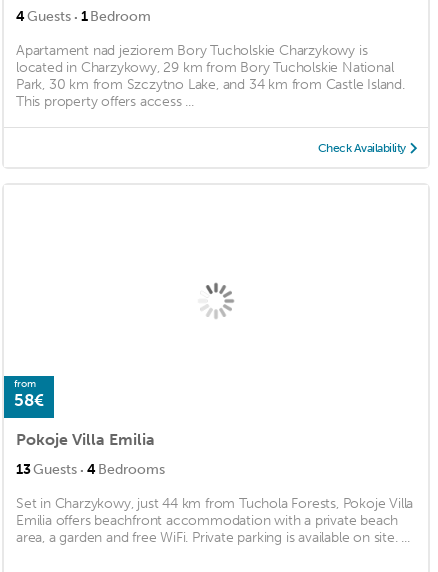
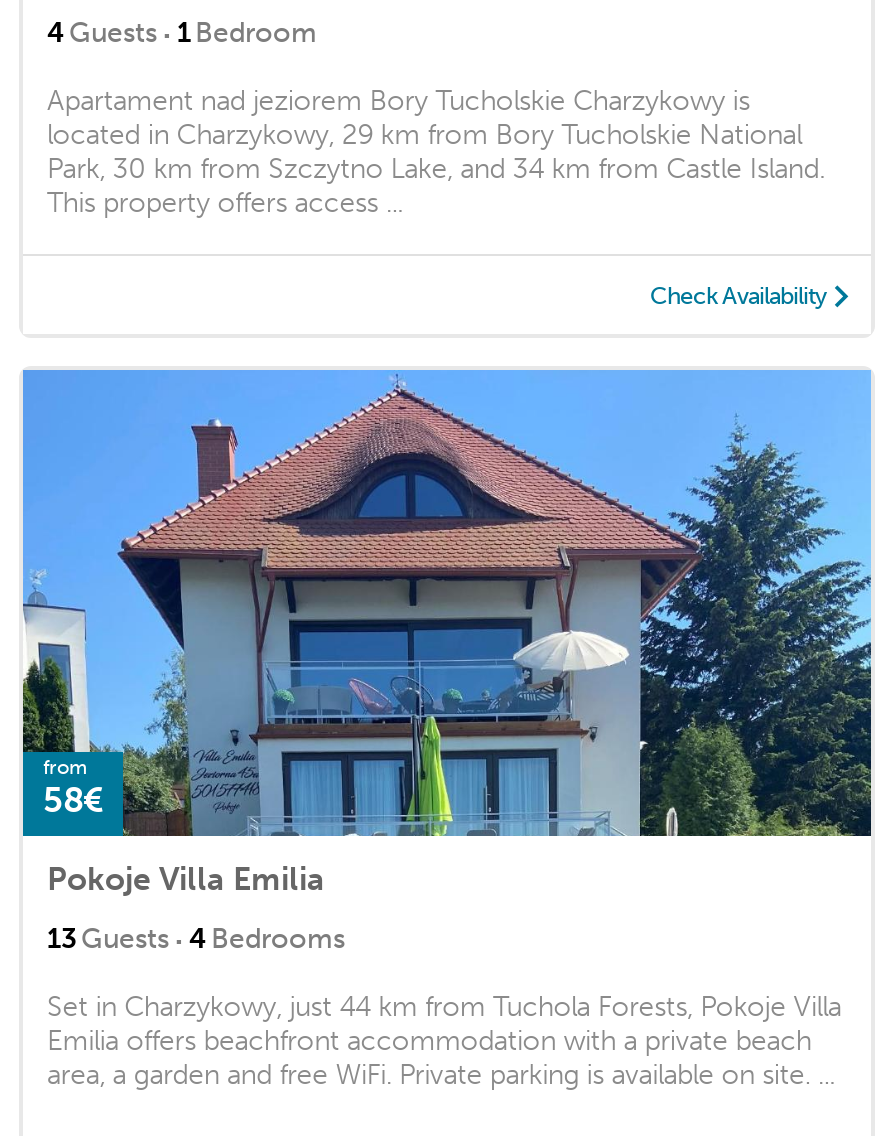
+ [image]
